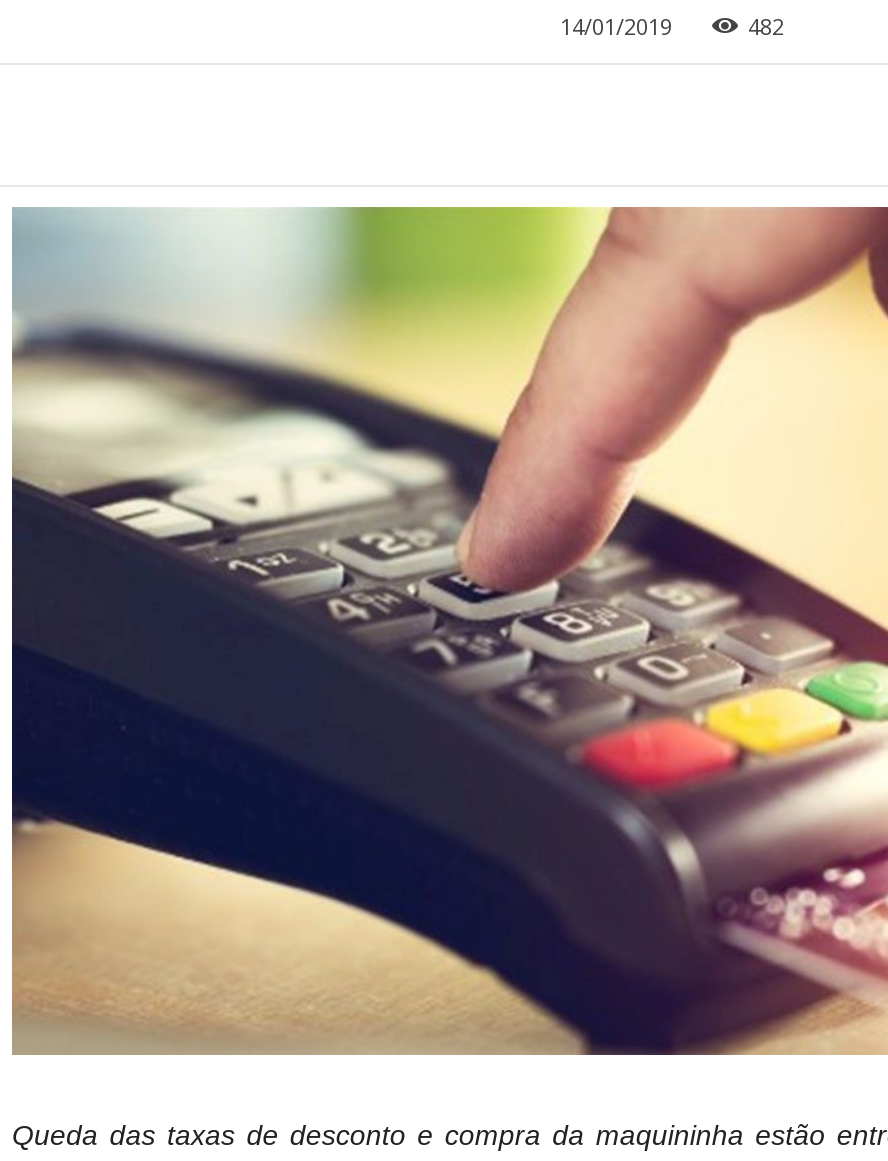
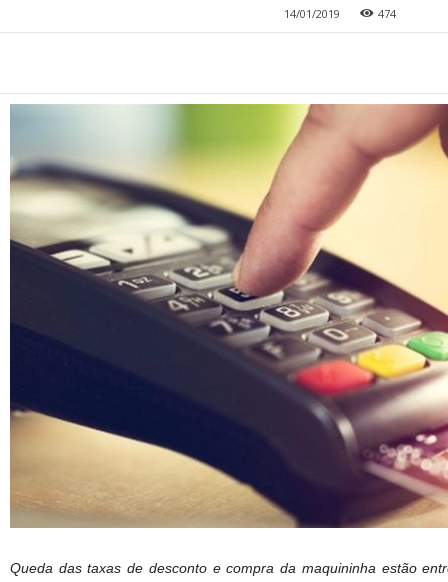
- 482
+ 474
